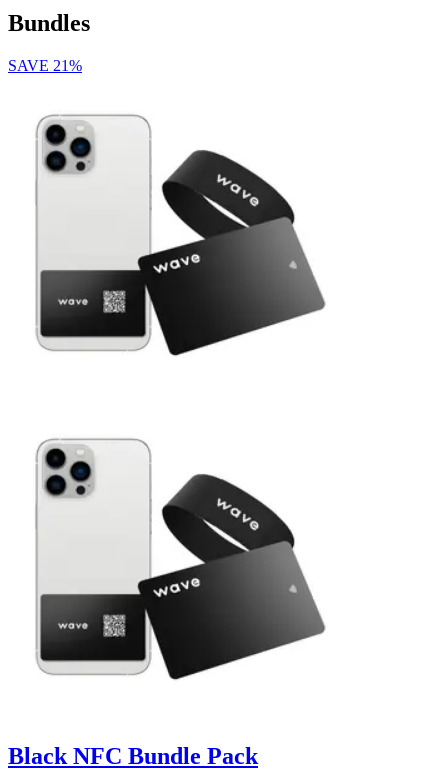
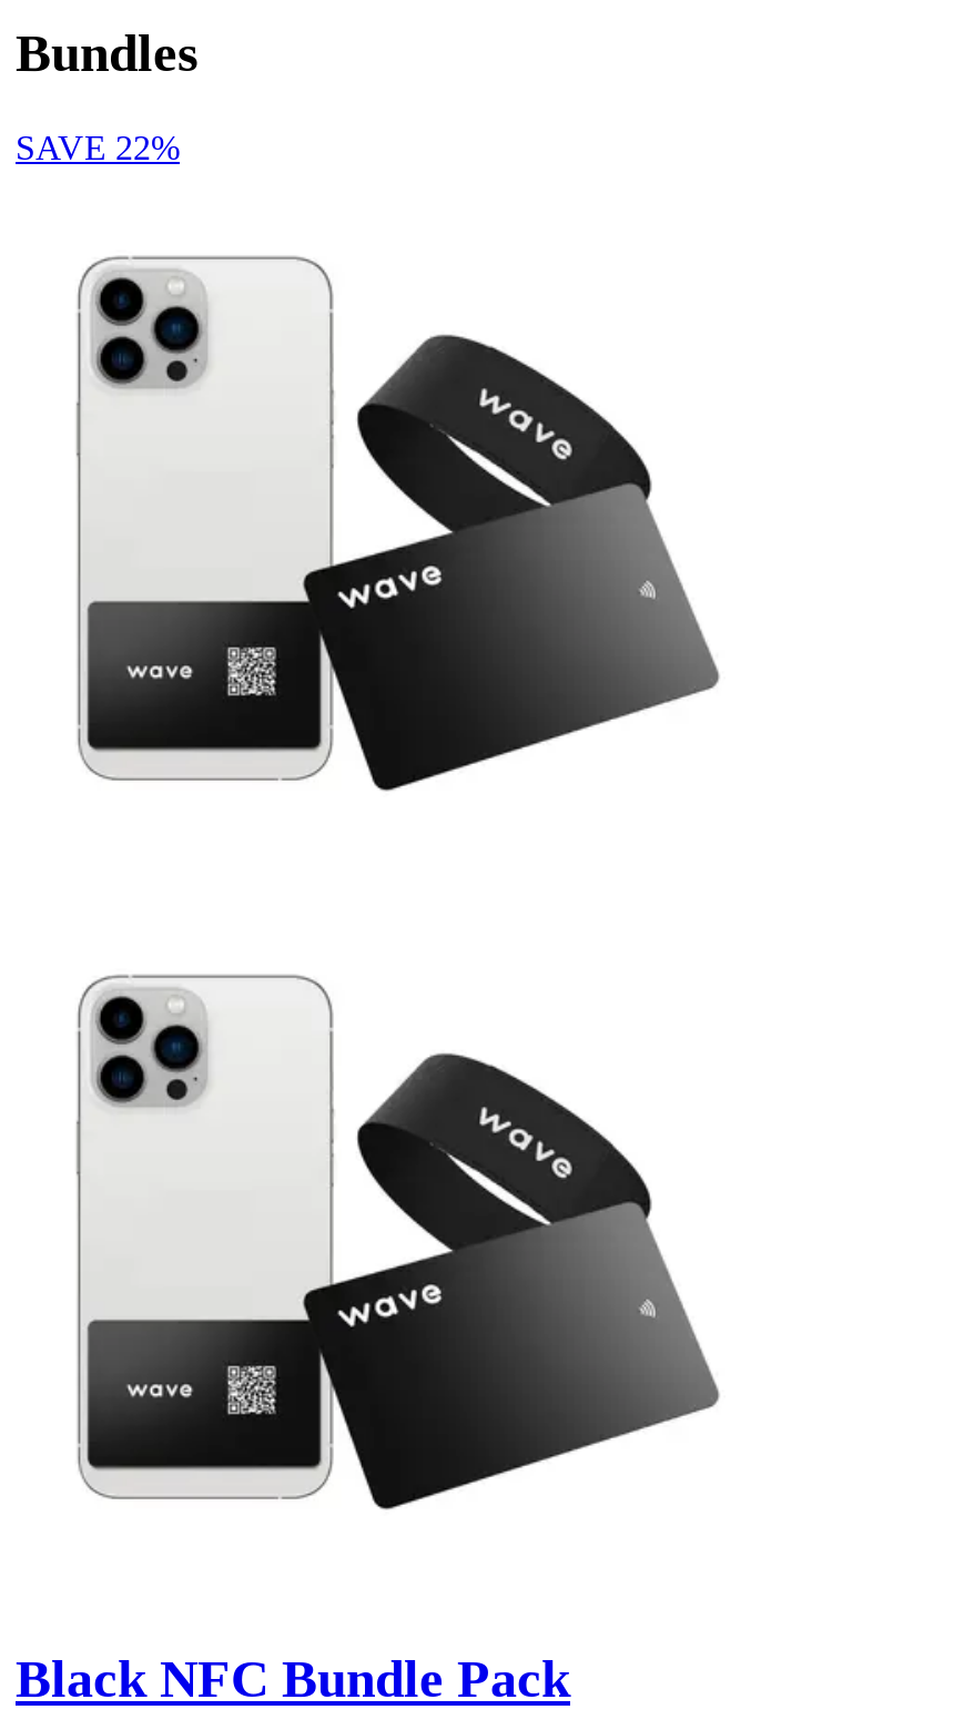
- SAVE 21%
+ SAVE 22%
